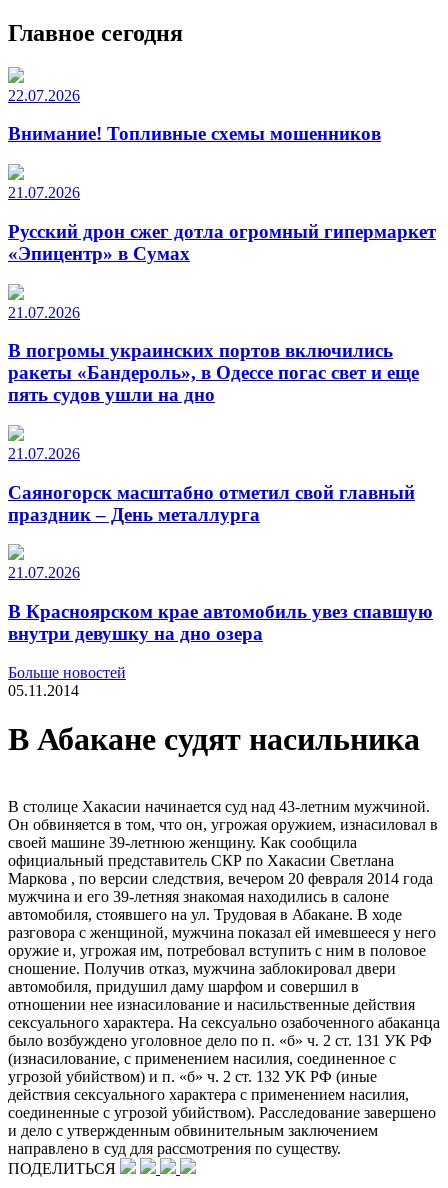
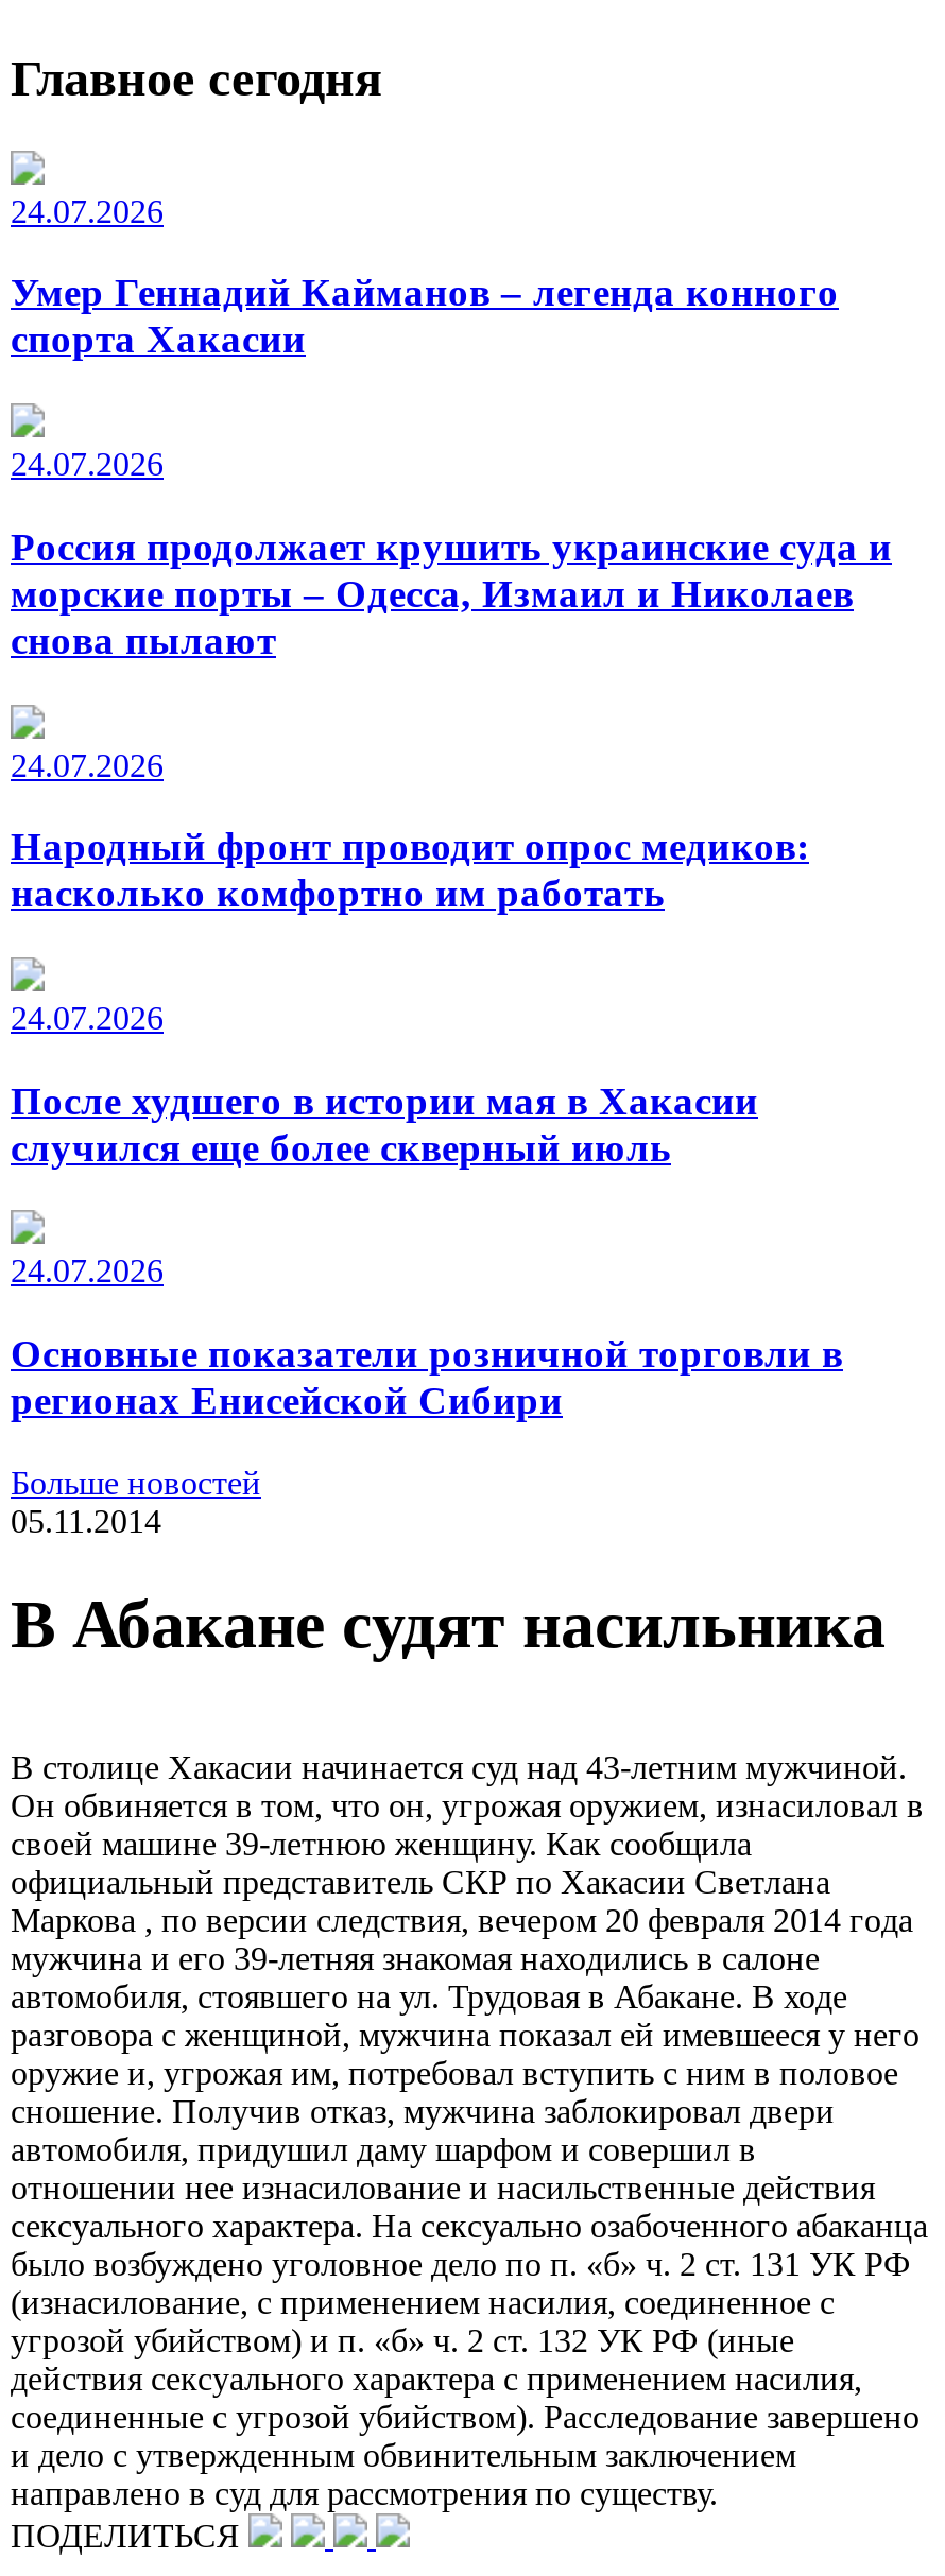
- 22.07.2026
+ 24.07.2026

- Внимание! Топливные схемы мошенников
+ Умер Геннадий Кайманов – легенда конного
+ спорта Хакасии

- 21.07.2026
+ 24.07.2026

- Русский дрон сжег дотла огромный гипермаркет
- «Эпицентр» в Сумах
+ Россия продолжает крушить украинские суда и
+ морские порты – Одесса, Измаил и Николаев
+ снова пылают

- 21.07.2026
+ 24.07.2026

- В погромы украинских портов включились
- ракеты «Бандероль», в Одессе погас свет и еще
- пять судов ушли на дно
+ Народный фронт проводит опрос медиков:
+ насколько комфортно им работать

- 21.07.2026
+ 24.07.2026

- Саяногорск масштабно отметил свой главный
- праздник – День металлурга
+ После худшего в истории мая в Хакасии
+ случился еще более скверный июль

- 21.07.2026
+ 24.07.2026

- В Красноярском крае автомобиль увез спавшую
- внутри девушку на дно озера
+ Основные показатели розничной торговли в
+ регионах Енисейской Сибири
